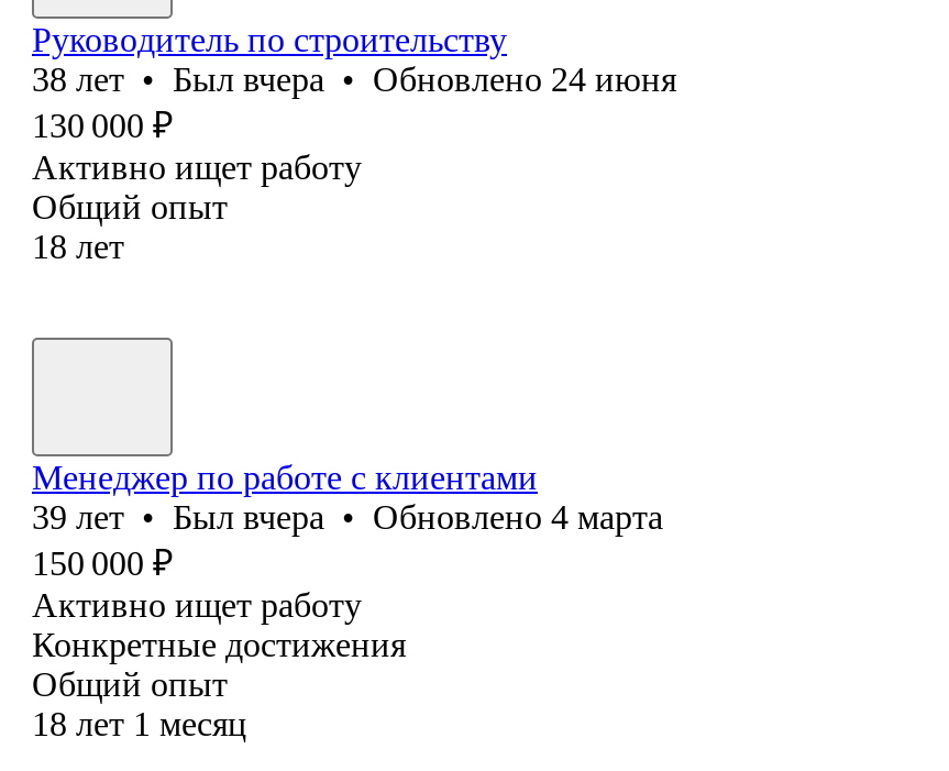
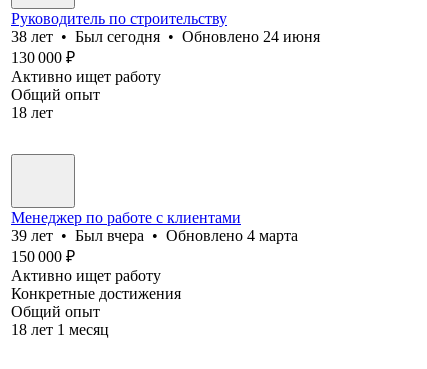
- 38 лет • Был вчера • Обновлено 24 июня
+ 38 лет • Был сегодня • Обновлено 24 июня
